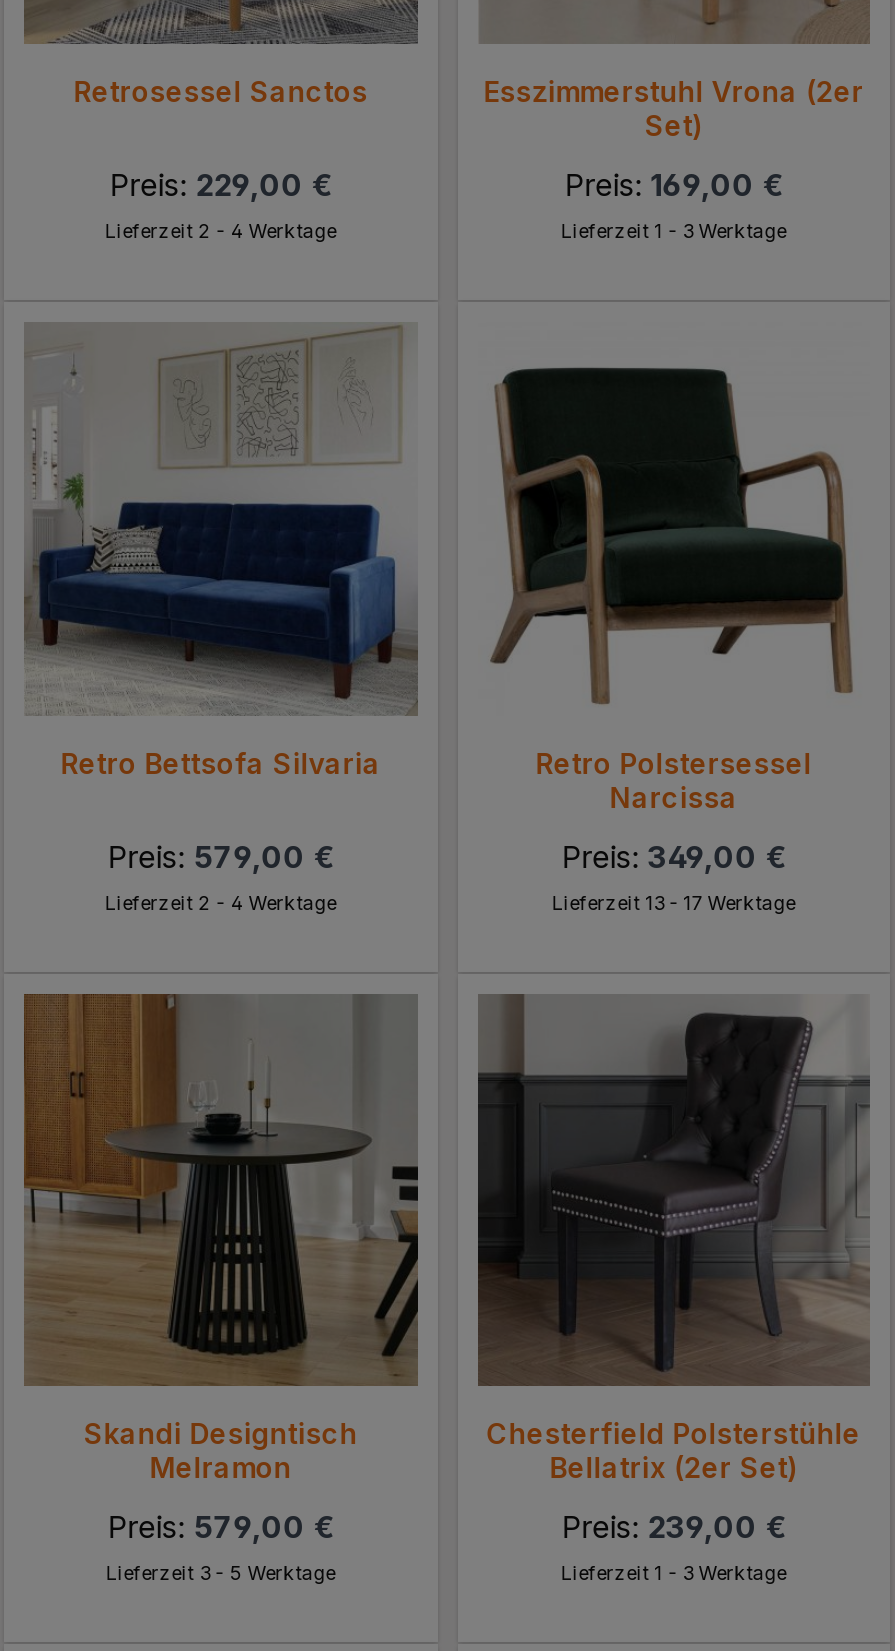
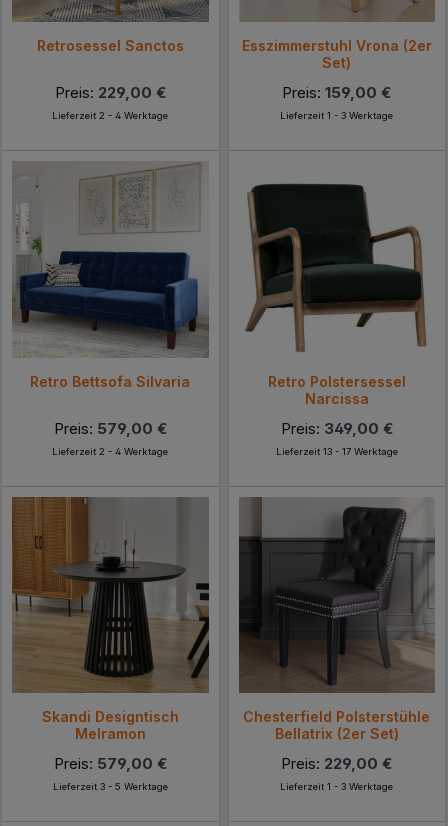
- Preis: 169,00 €
+ Preis: 159,00 €

- Preis: 239,00 €
+ Preis: 229,00 €
